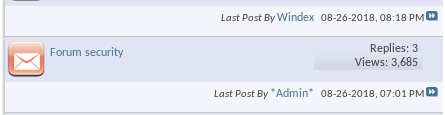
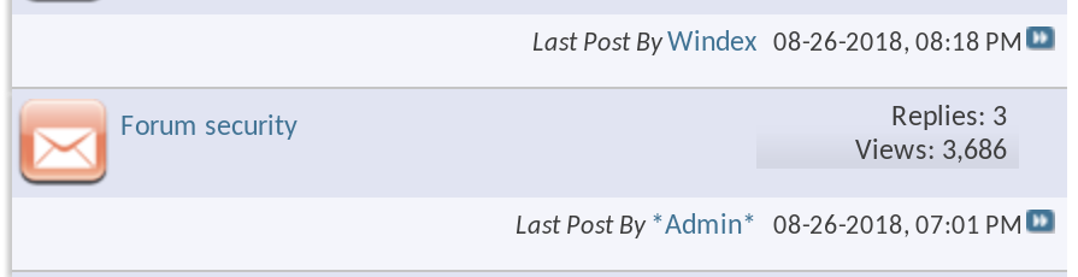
- Views: 3,685
+ Views: 3,686
